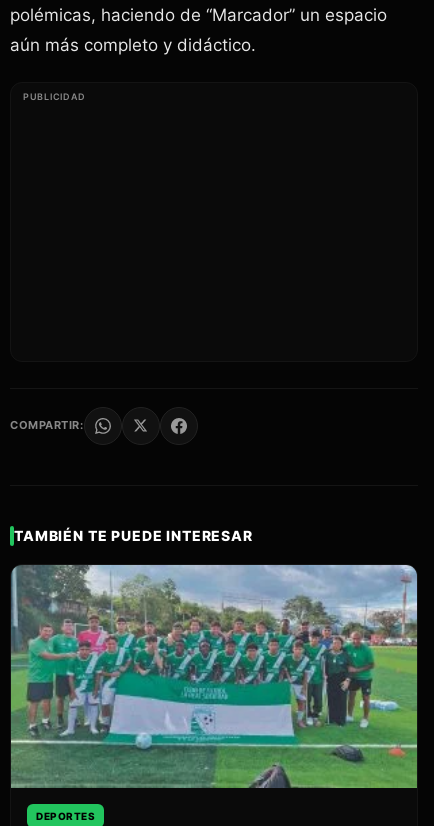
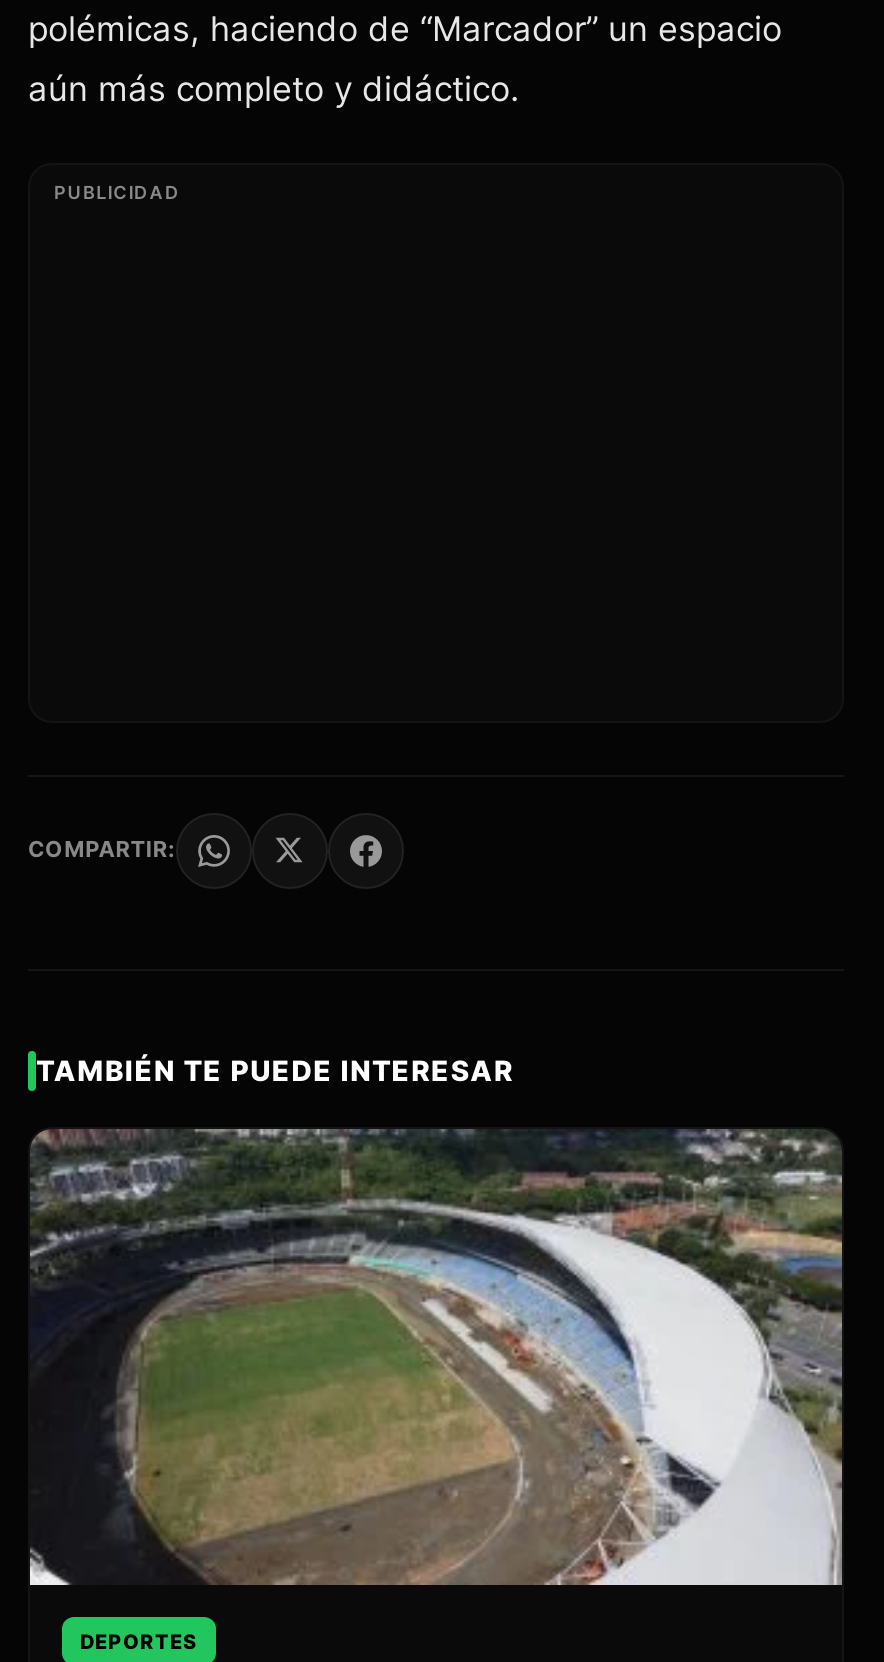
- [image]
+ [image]
